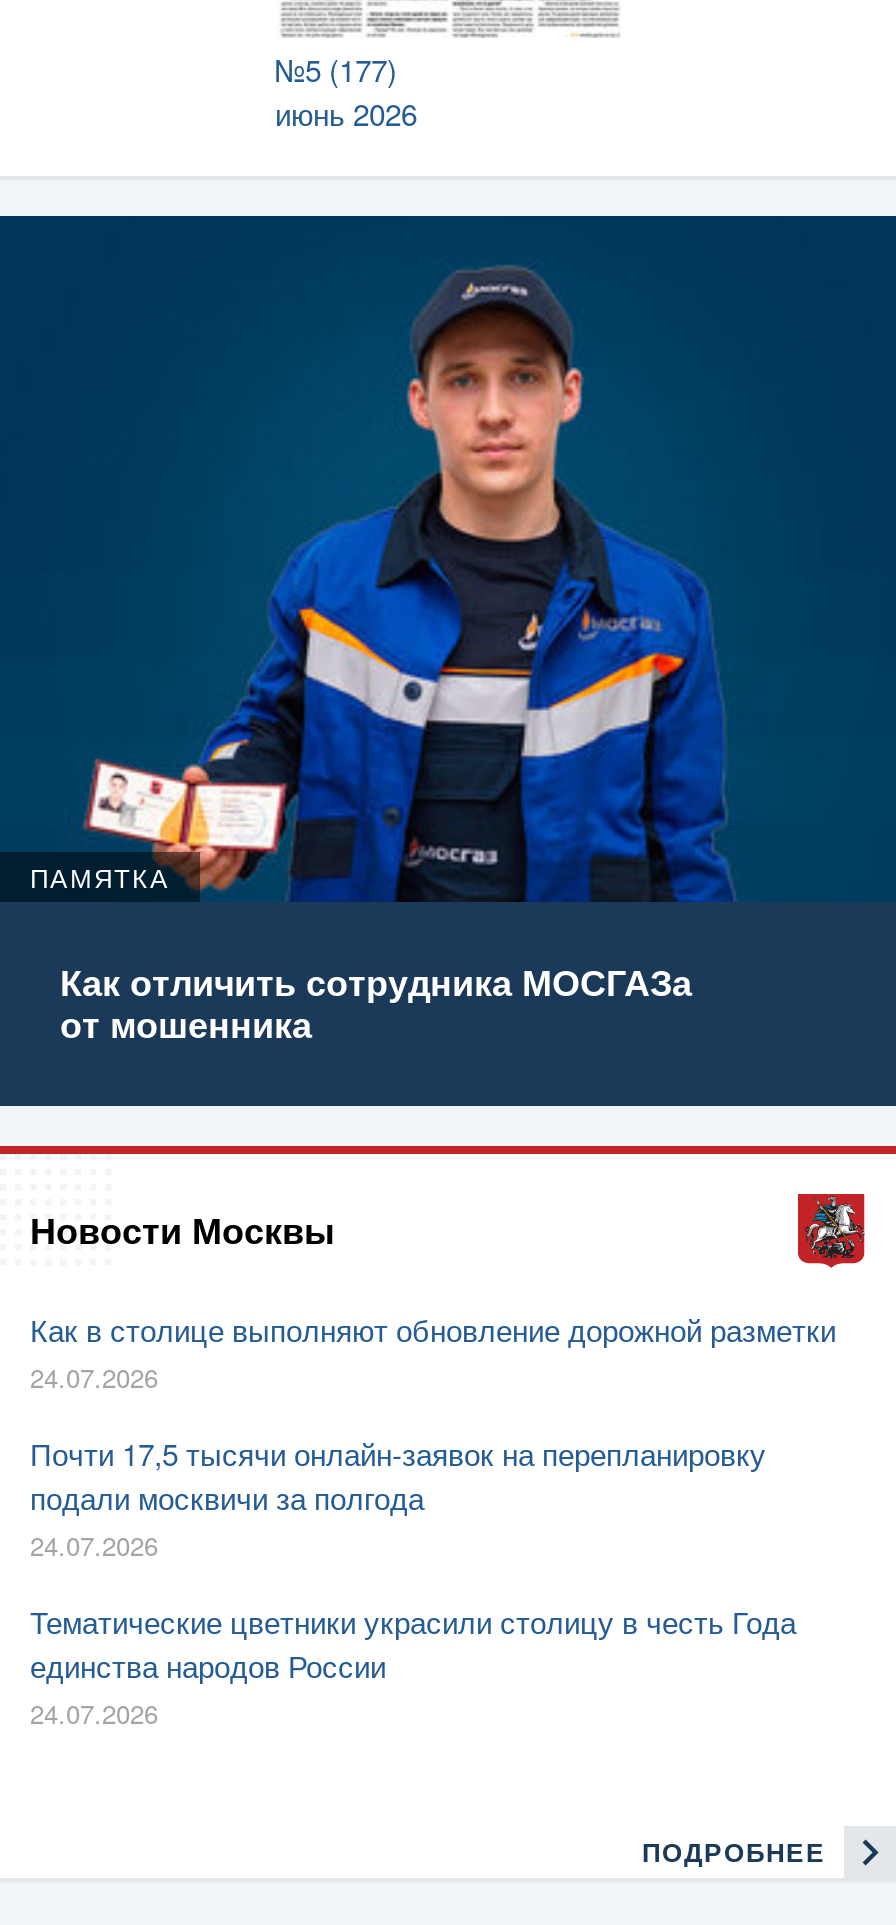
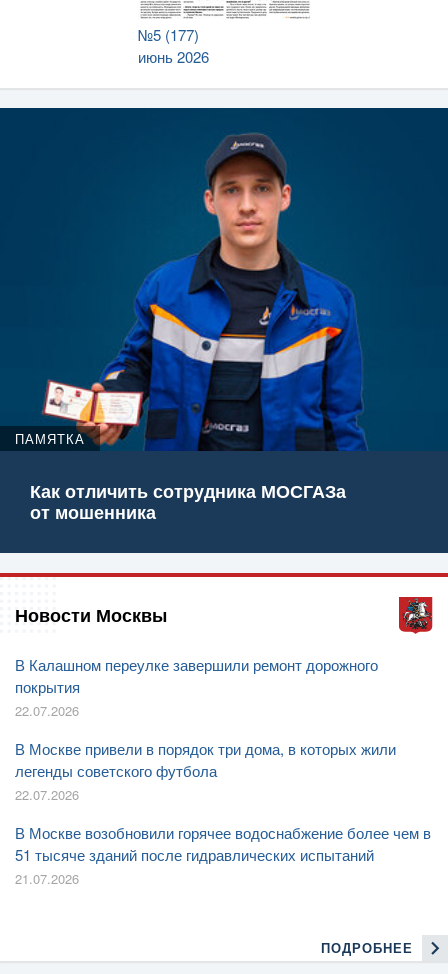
- Как в столице выполняют обновление дорожной разметки
- 24.07.2026
+ В Калашном переулке завершили ремонт дорожного
+ покрытия
+ 22.07.2026

- Почти 17,5 тысячи онлайн-заявок на перепланировку
- подали москвичи за полгода
- 24.07.2026
+ В Москве привели в порядок три дома, в которых жили
+ легенды советского футбола
+ 22.07.2026

- Тематические цветники украсили столицу в честь Года
- единства народов России
- 24.07.2026
+ В Москве возобновили горячее водоснабжение более чем в
+ 51 тысяче зданий после гидравлических испытаний
+ 21.07.2026
